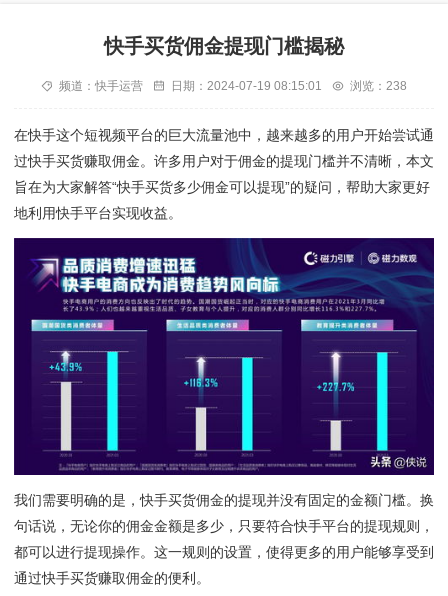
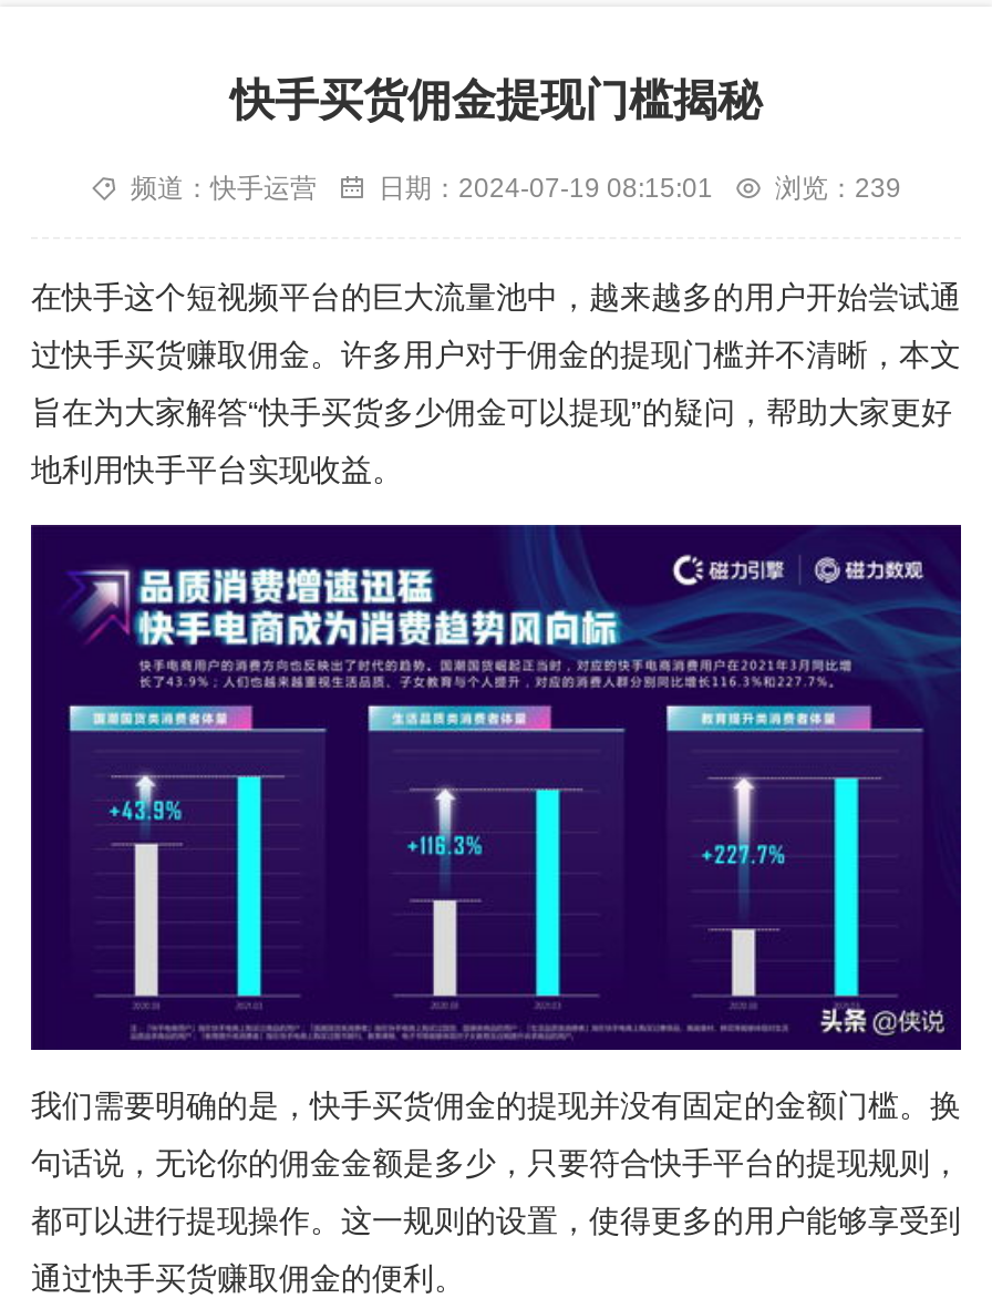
- 频道：快手运营 日期：2024-07-19 08:15:01 浏览：238
+ 频道：快手运营 日期：2024-07-19 08:15:01 浏览：239
